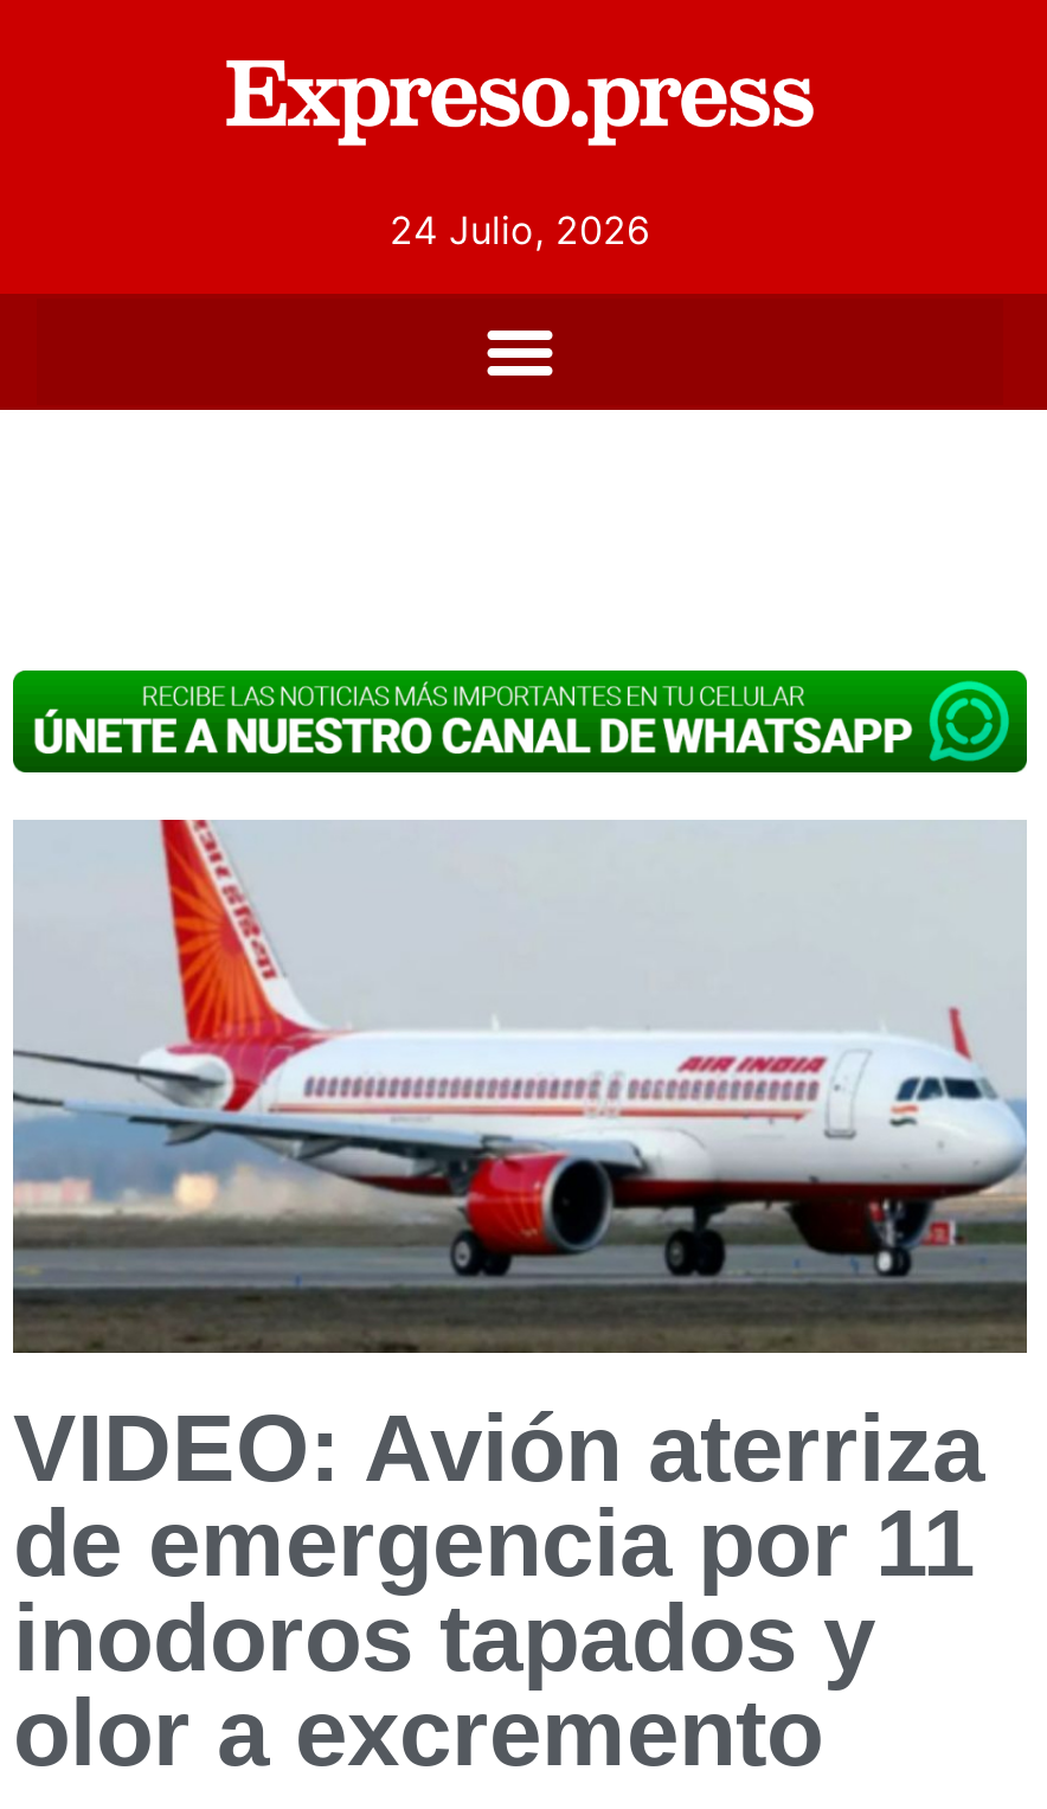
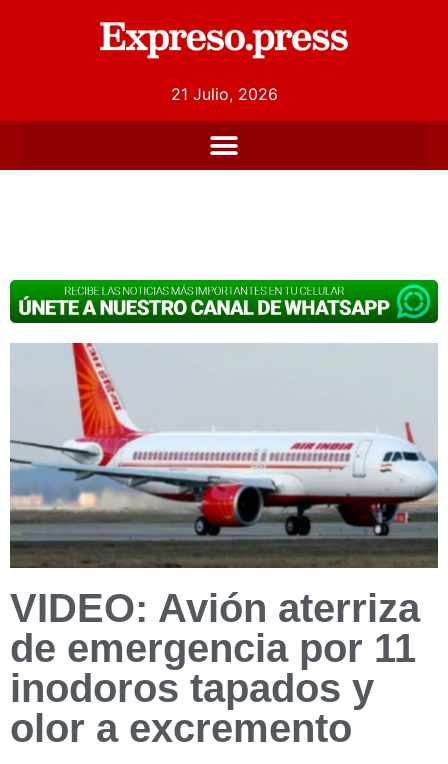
- 24 Julio, 2026
+ 21 Julio, 2026
